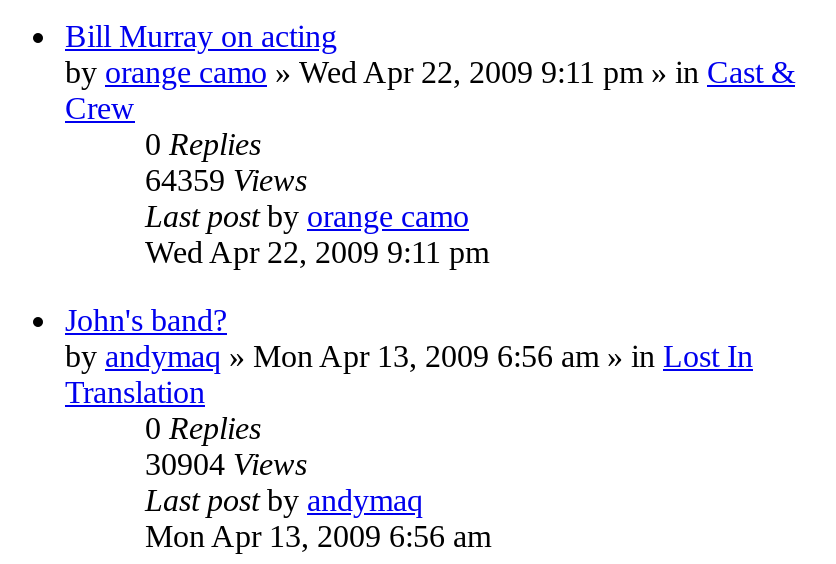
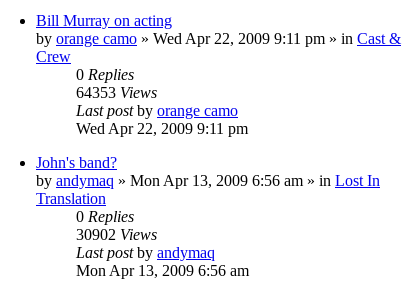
- 64359 Views
+ 64353 Views

- 30904 Views
+ 30902 Views
